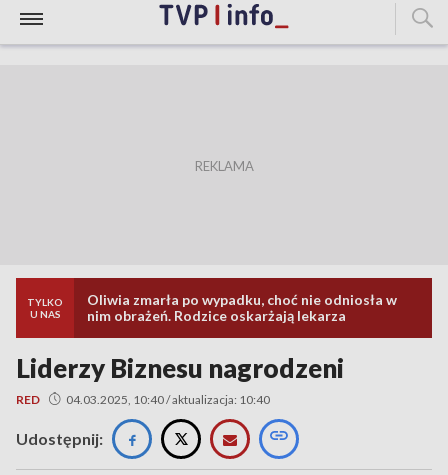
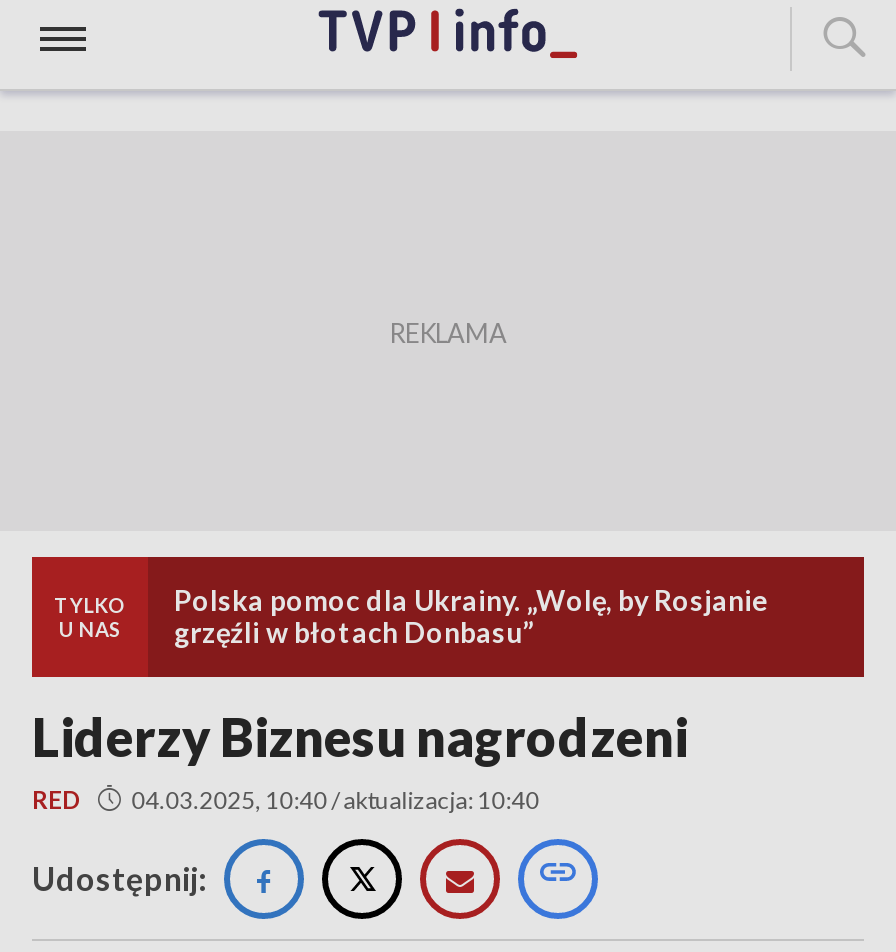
- Oliwia zmarła po wypadku, choć nie odniosła w
- nim obrażeń. Rodzice oskarżają lekarza
+ Polska pomoc dla Ukrainy. „Wolę, by Rosjanie
+ grzęźli w błotach Donbasu”
